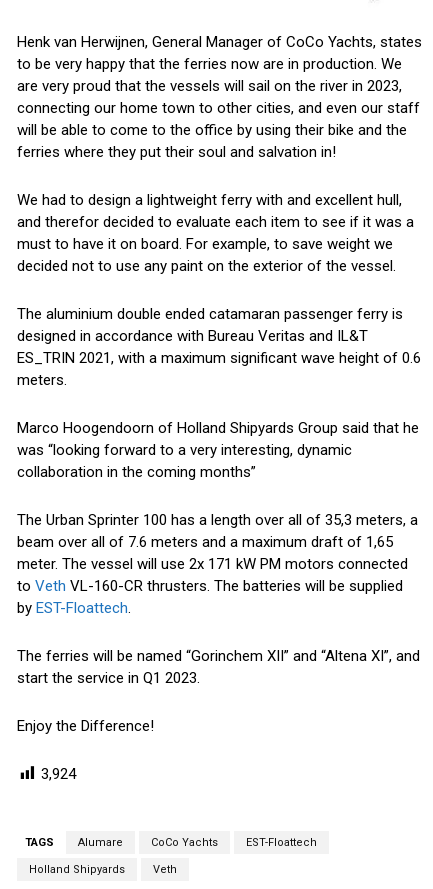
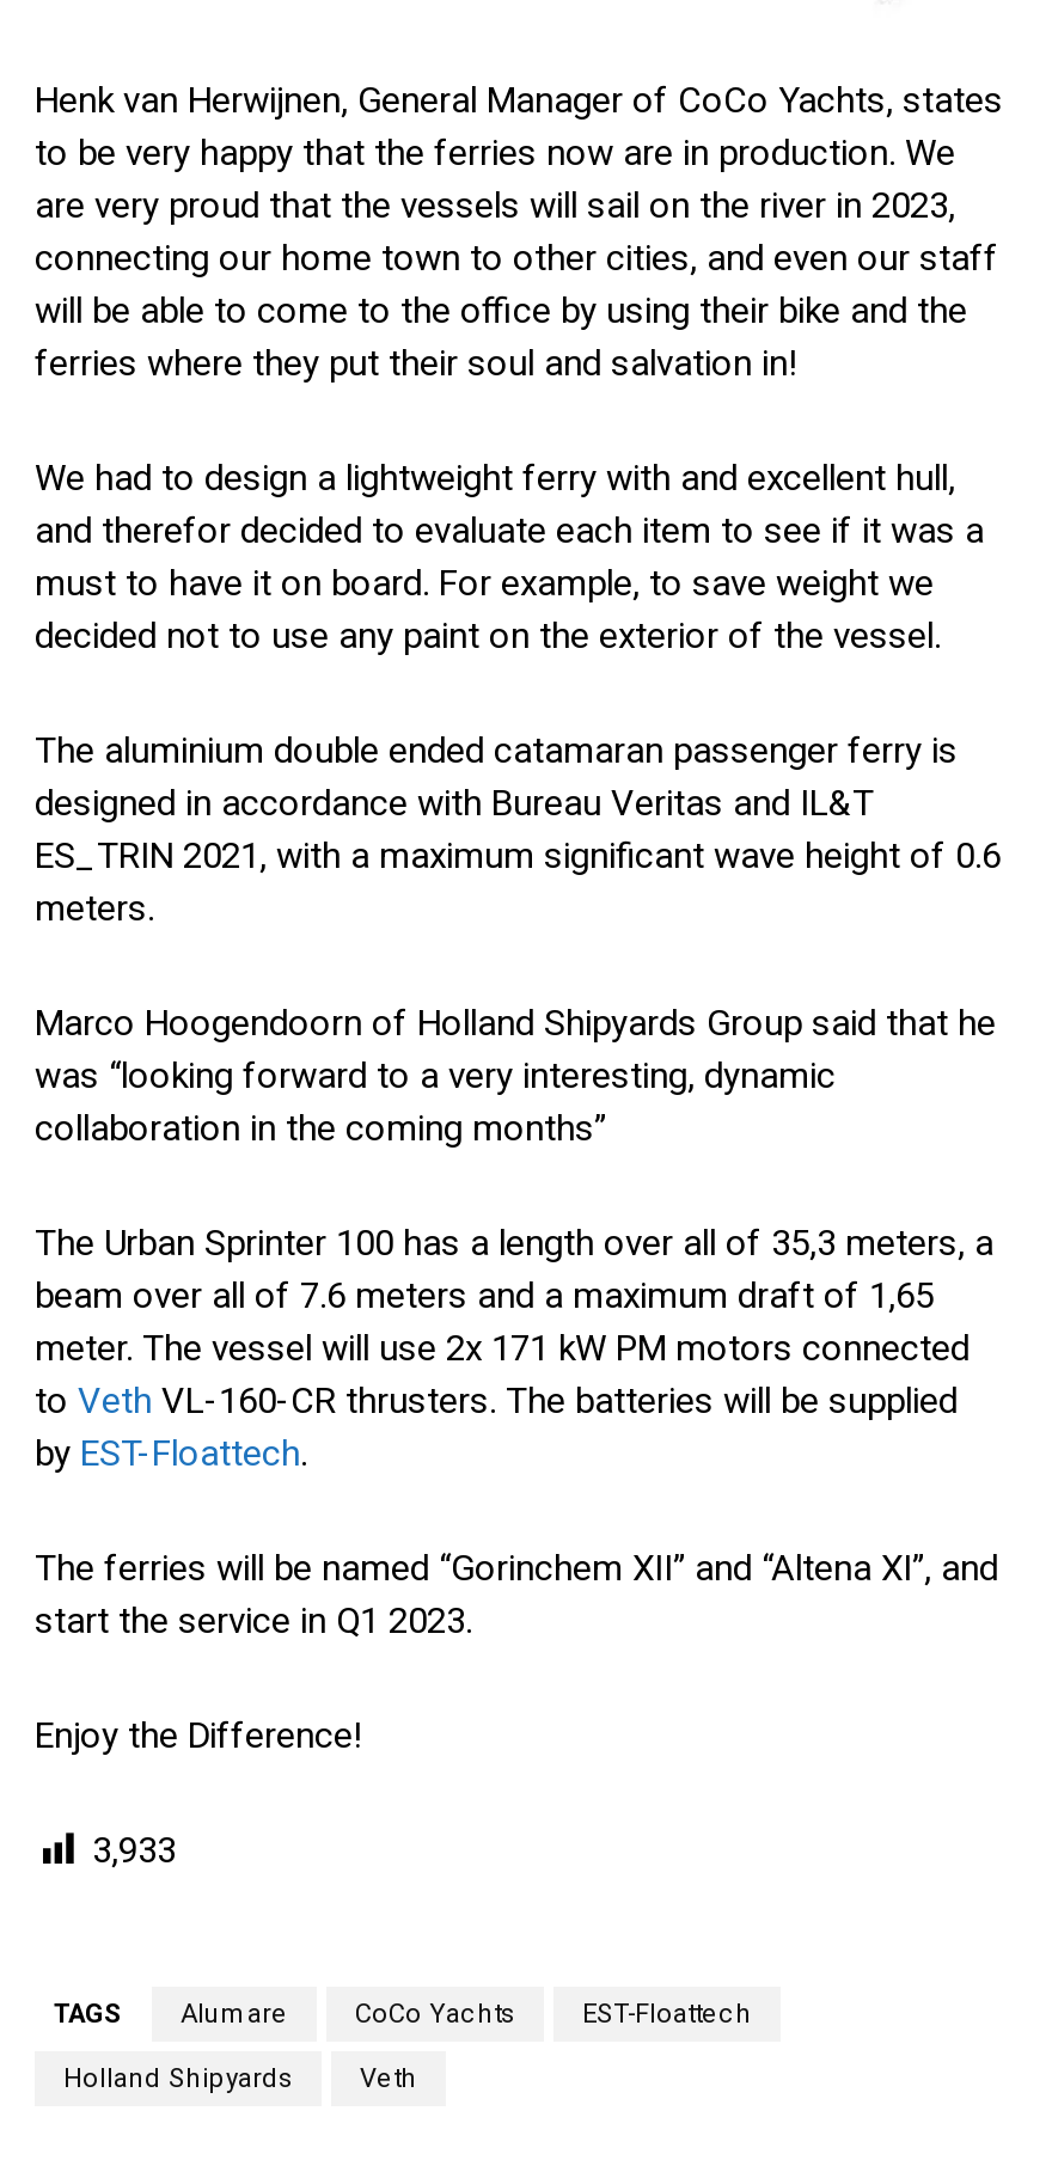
- 3,924
+ 3,933
